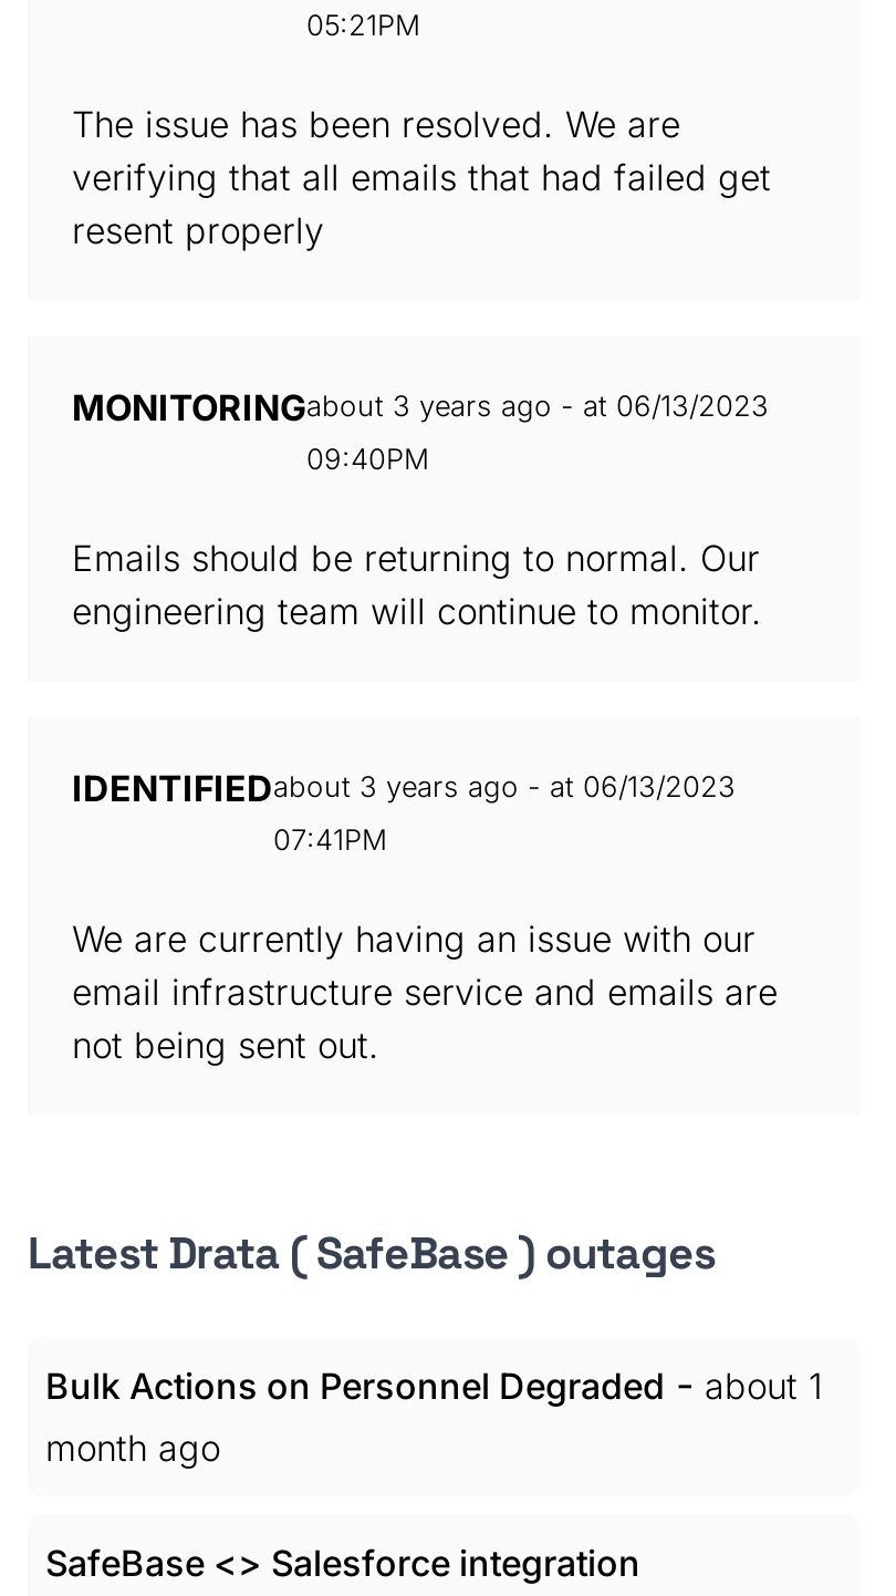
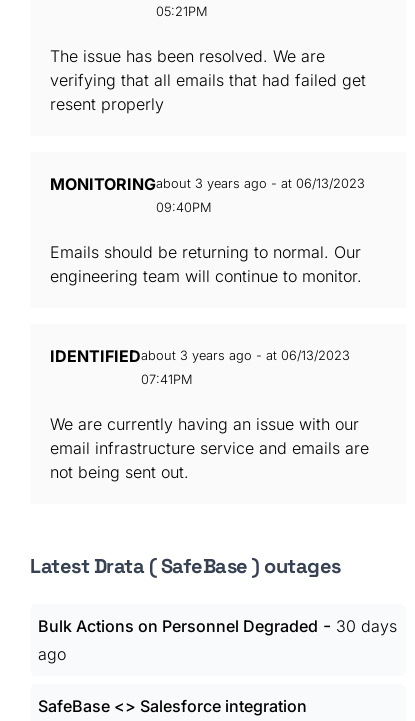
- Bulk Actions on Personnel Degraded - about 1
- month ago
+ Bulk Actions on Personnel Degraded - 30 days
+ ago
